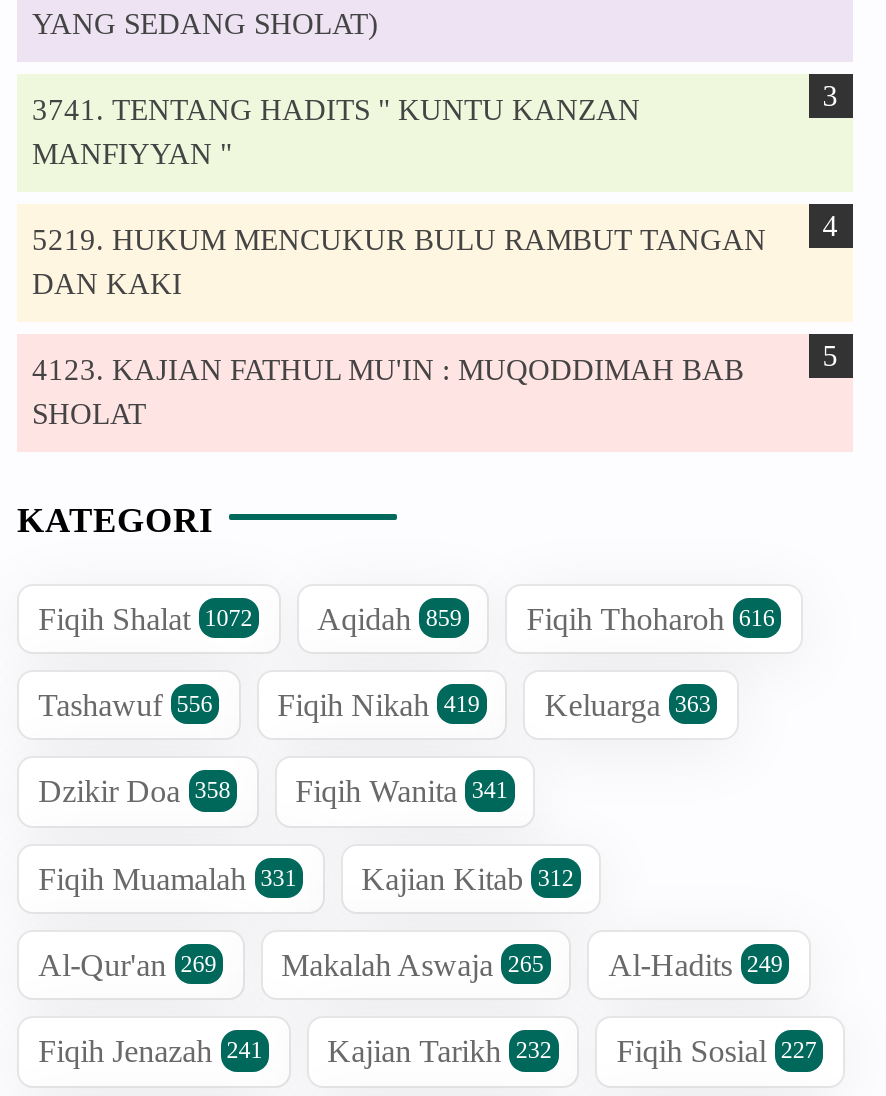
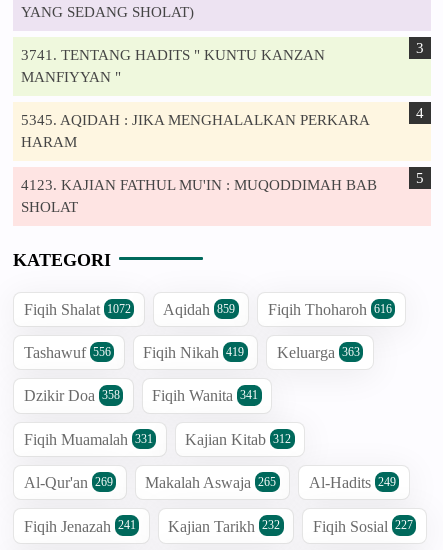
- 5219. HUKUM MENCUKUR BULU RAMBUT TANGAN
- DAN KAKI
+ 5345. AQIDAH : JIKA MENGHALALKAN PERKARA
+ HARAM
